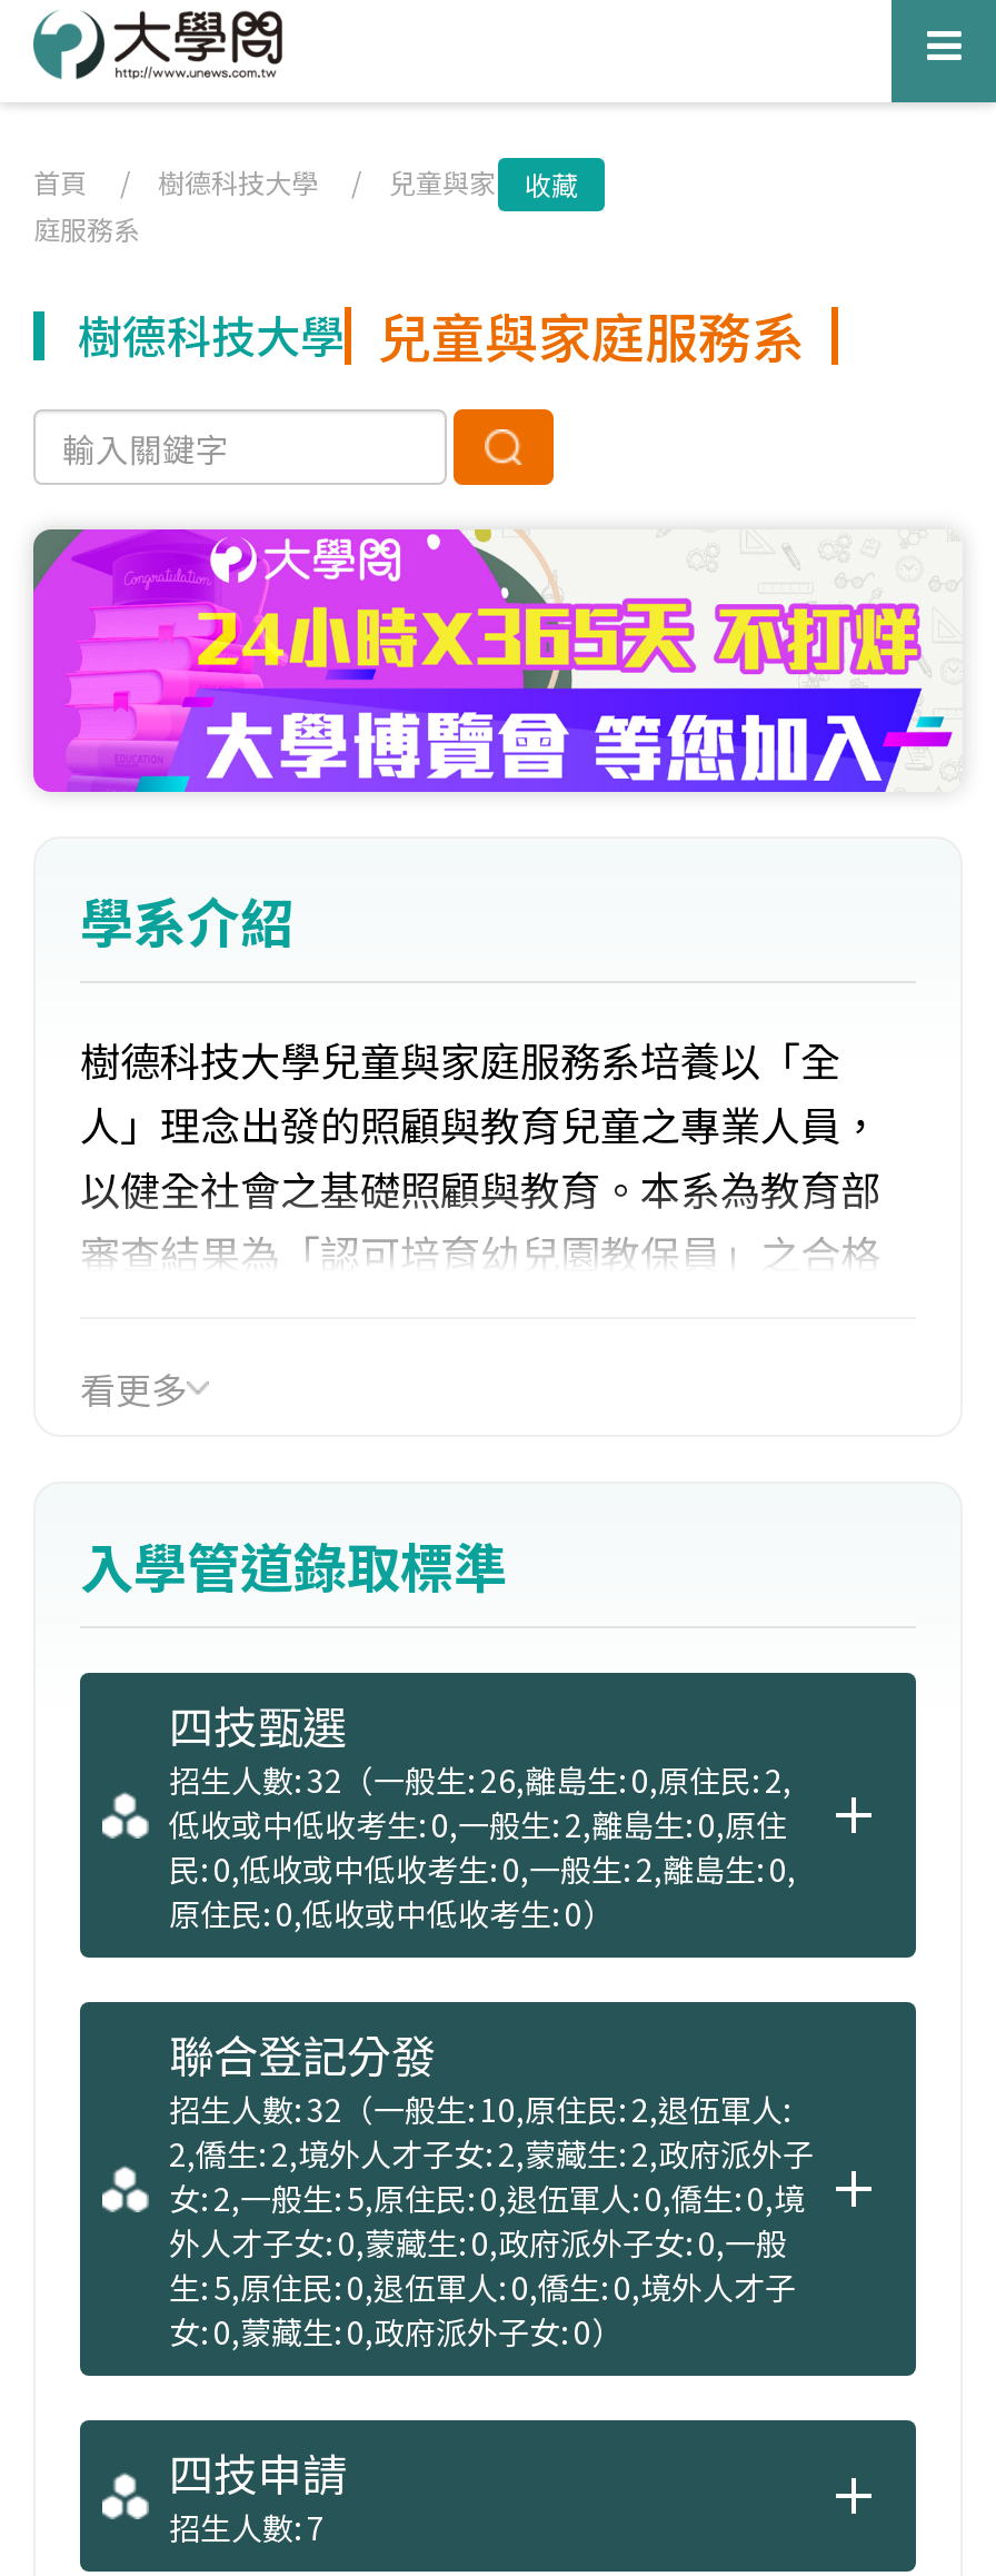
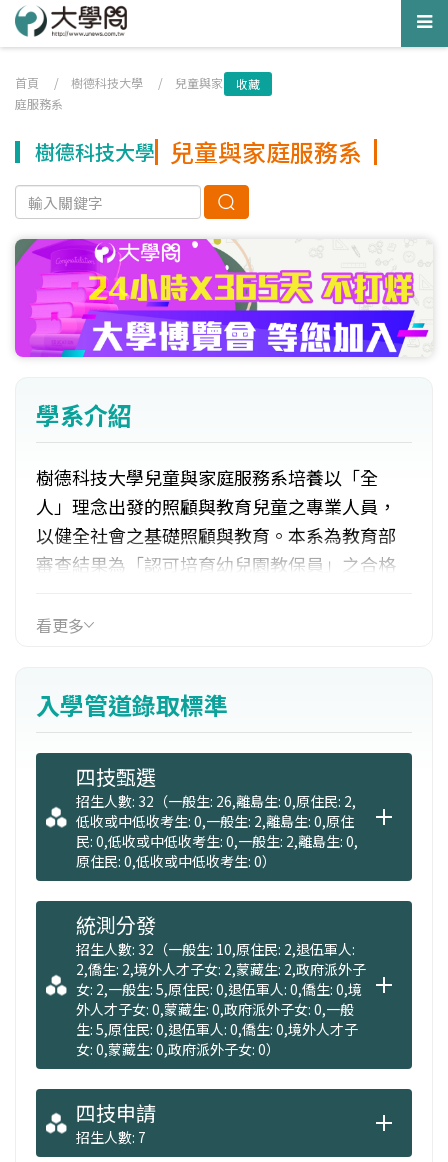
- 聯合登記分發
+ 統測分發
